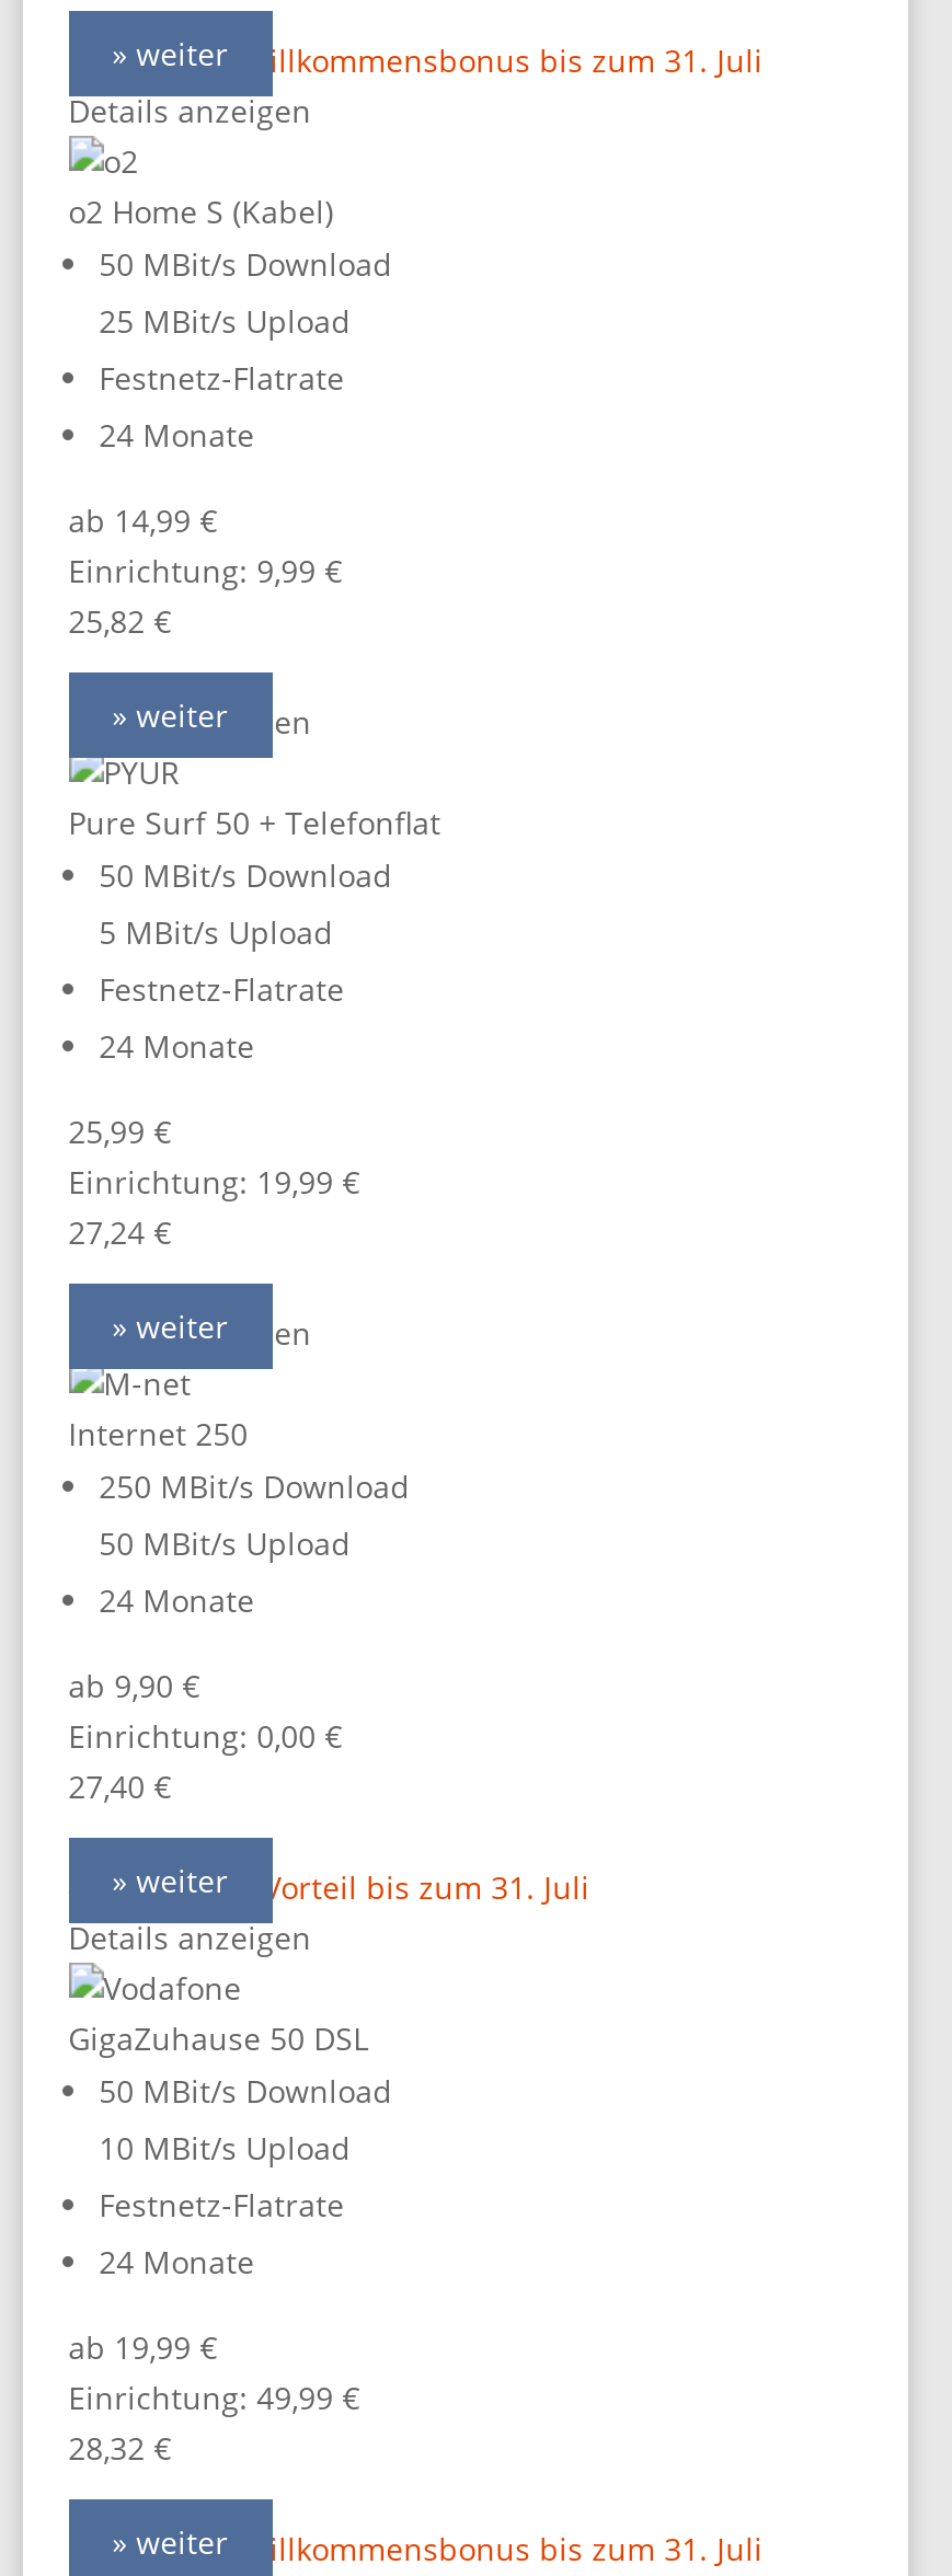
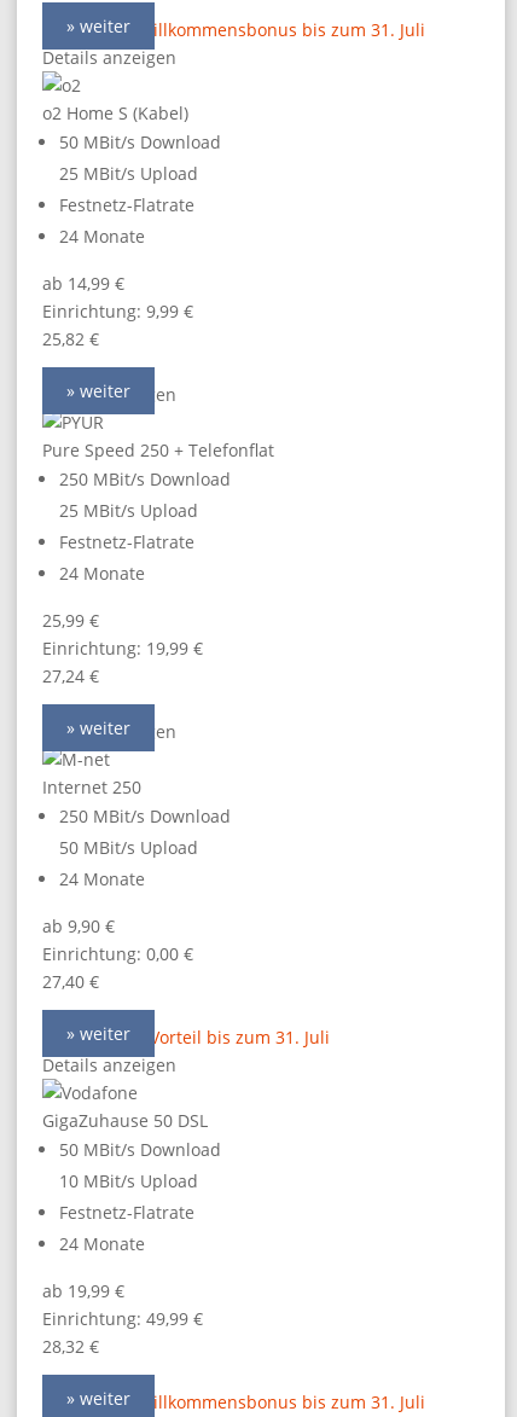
- Pure Surf 50 + Telefonflat
+ Pure Speed 250 + Telefonflat

- 50 MBit/s Download
+ 250 MBit/s Download

- 5 MBit/s Upload
+ 25 MBit/s Upload
